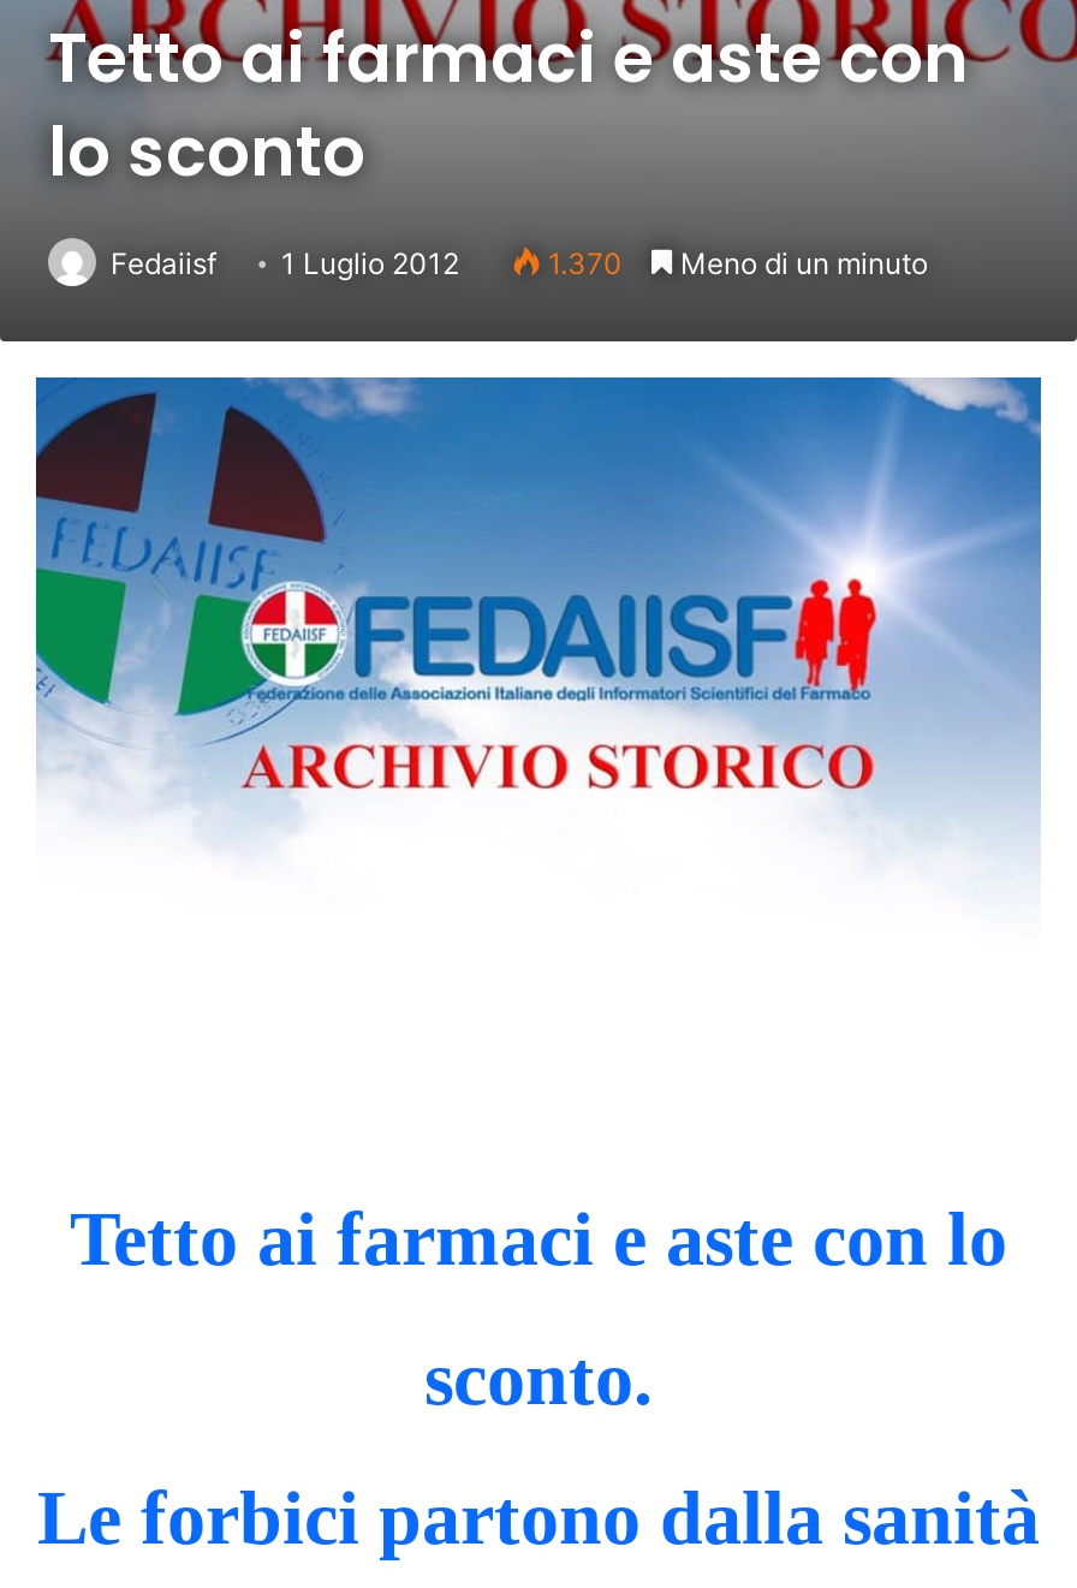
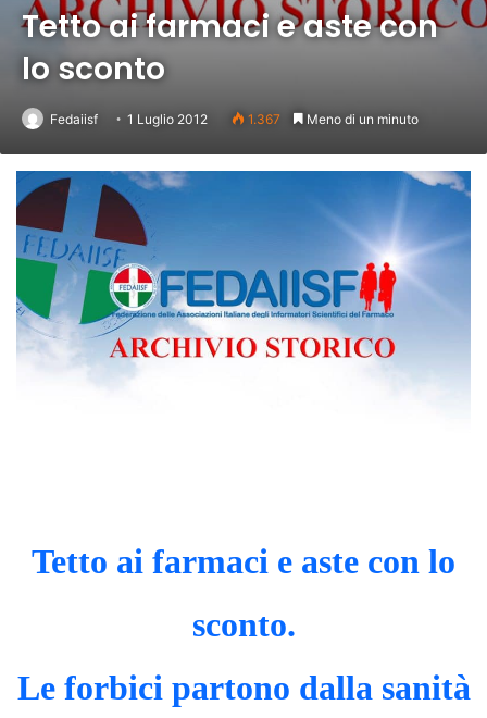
- 1.370 Meno di un minuto
+ 1.367 Meno di un minuto
